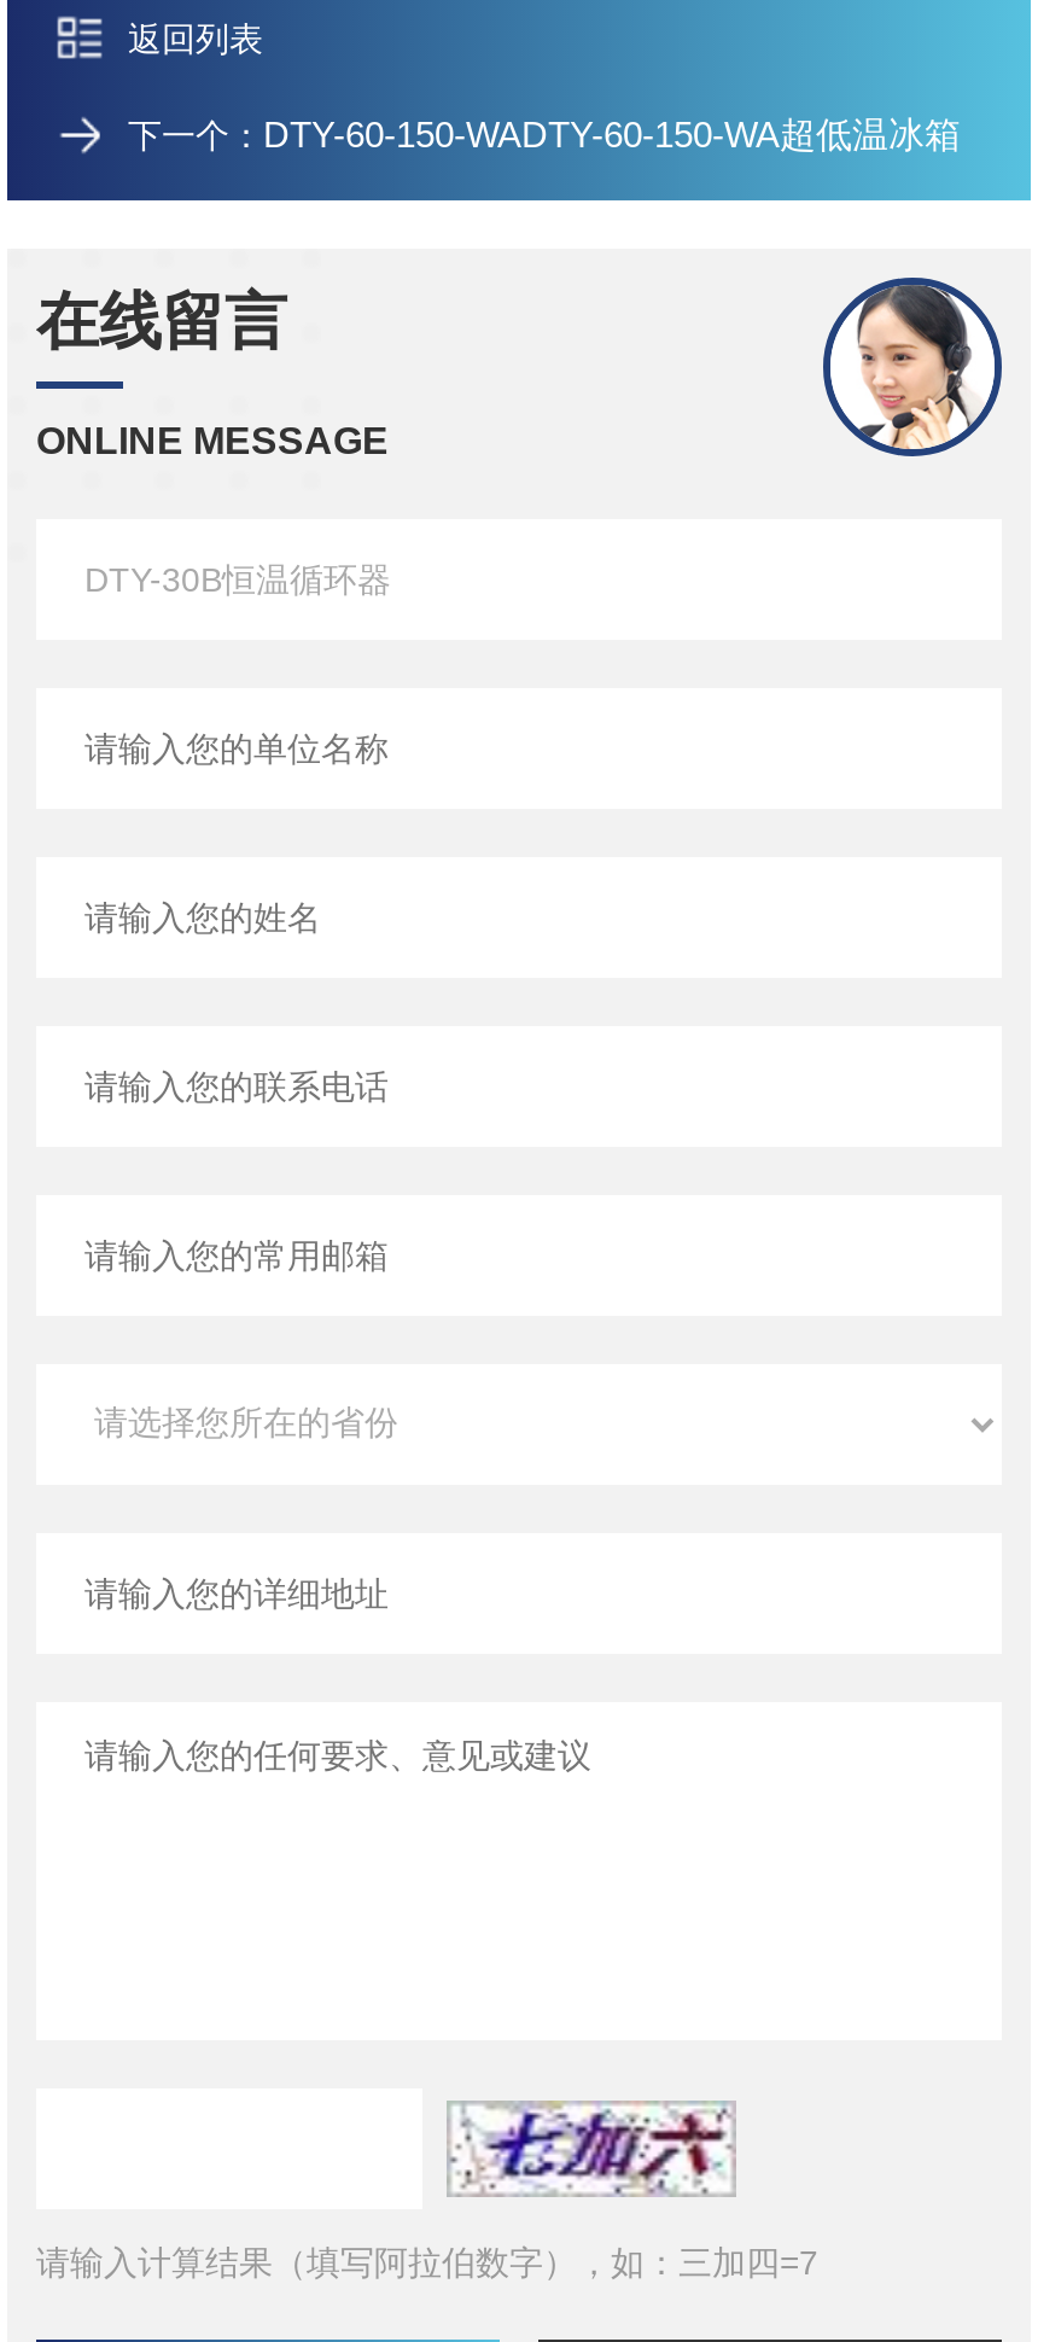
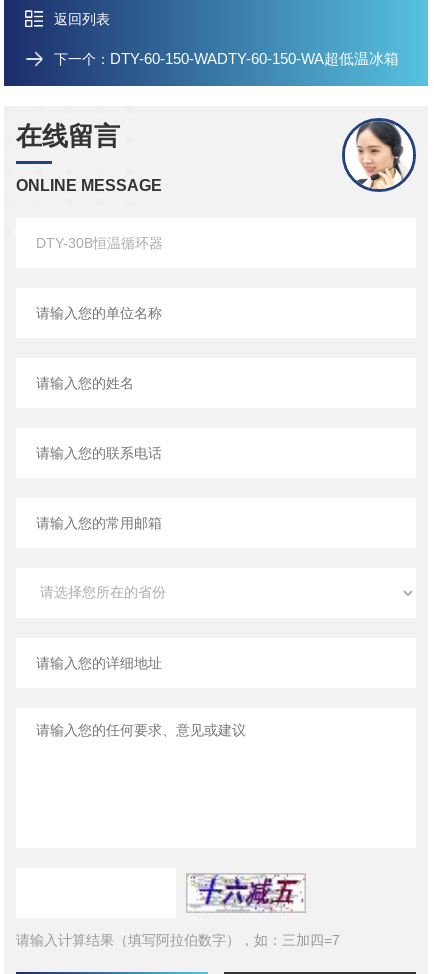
- [image]
+ [image]
